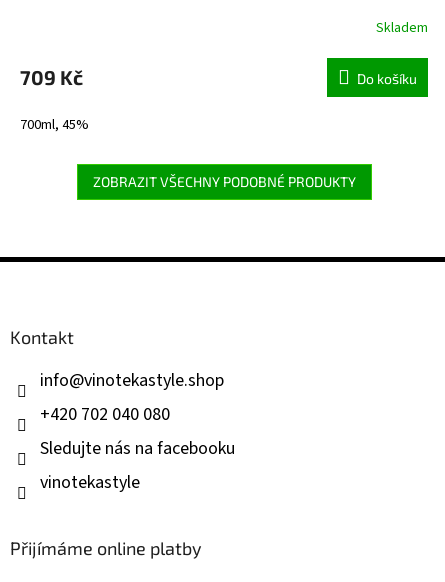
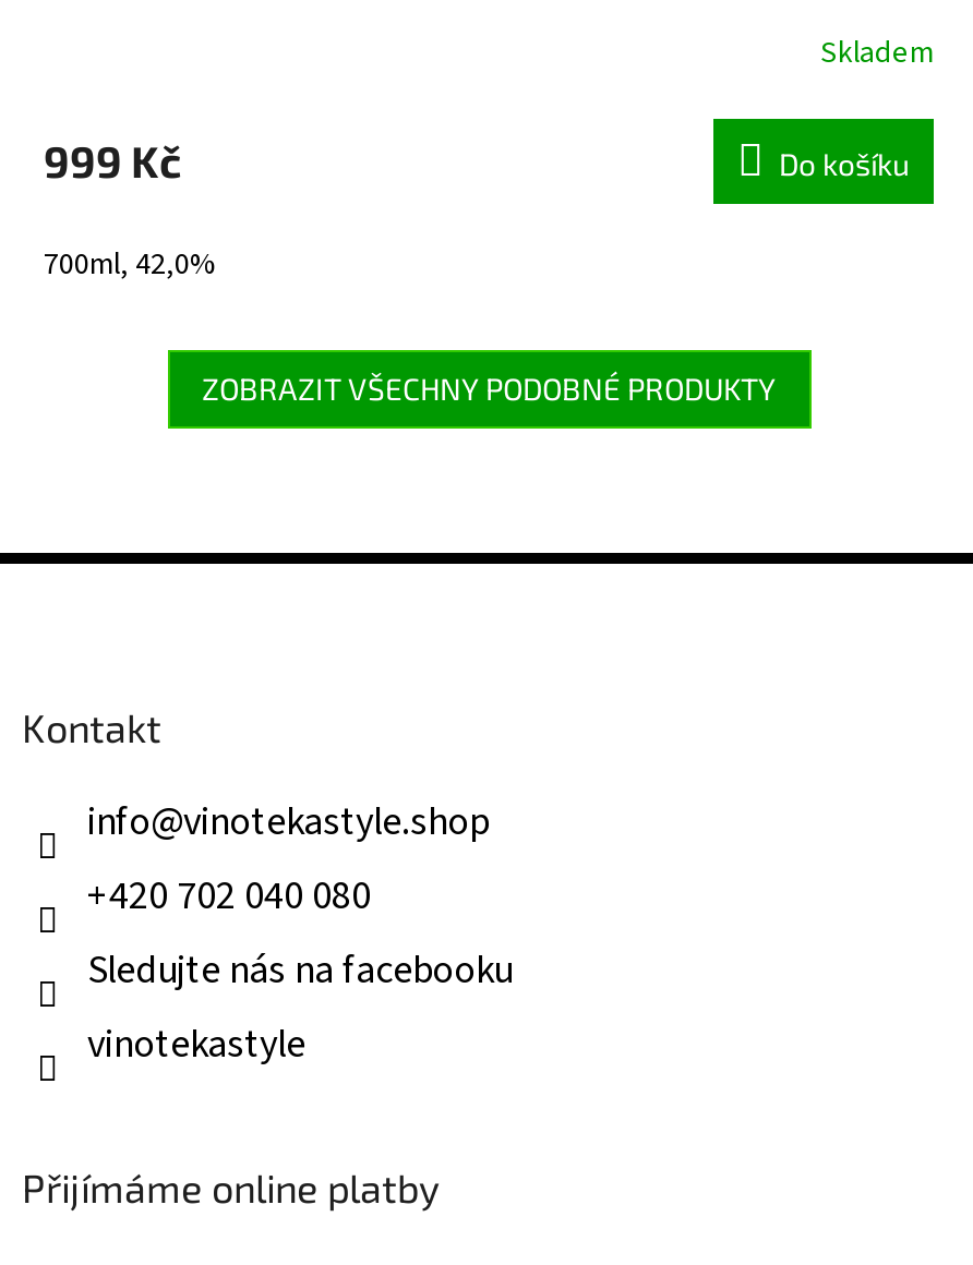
- 709 Kč
+ 999 Kč

- 700ml, 45%
+ 700ml, 42,0%
